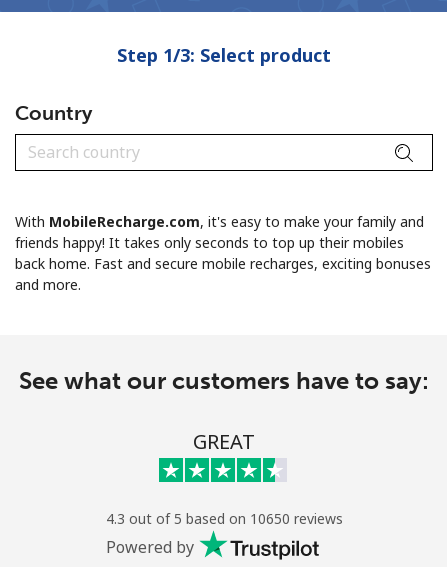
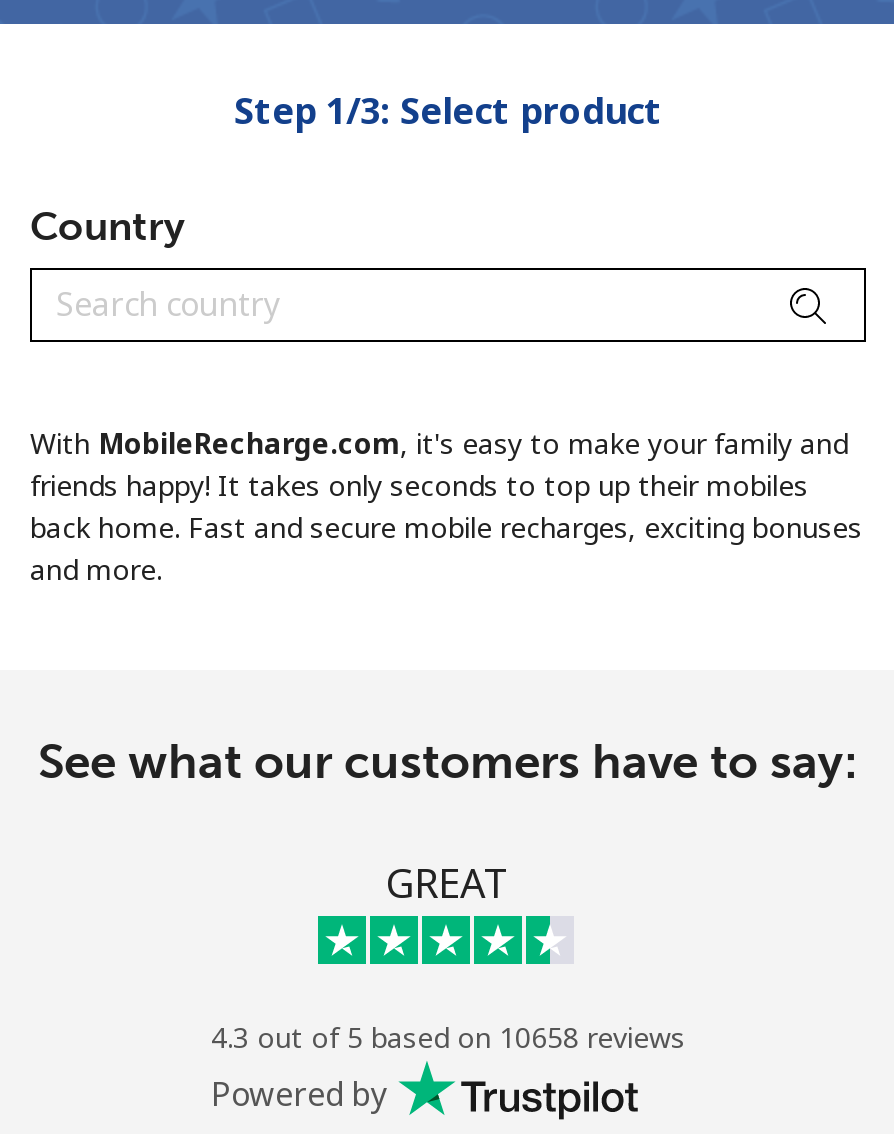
- 4.3 out of 5 based on 10650 reviews
+ 4.3 out of 5 based on 10658 reviews
